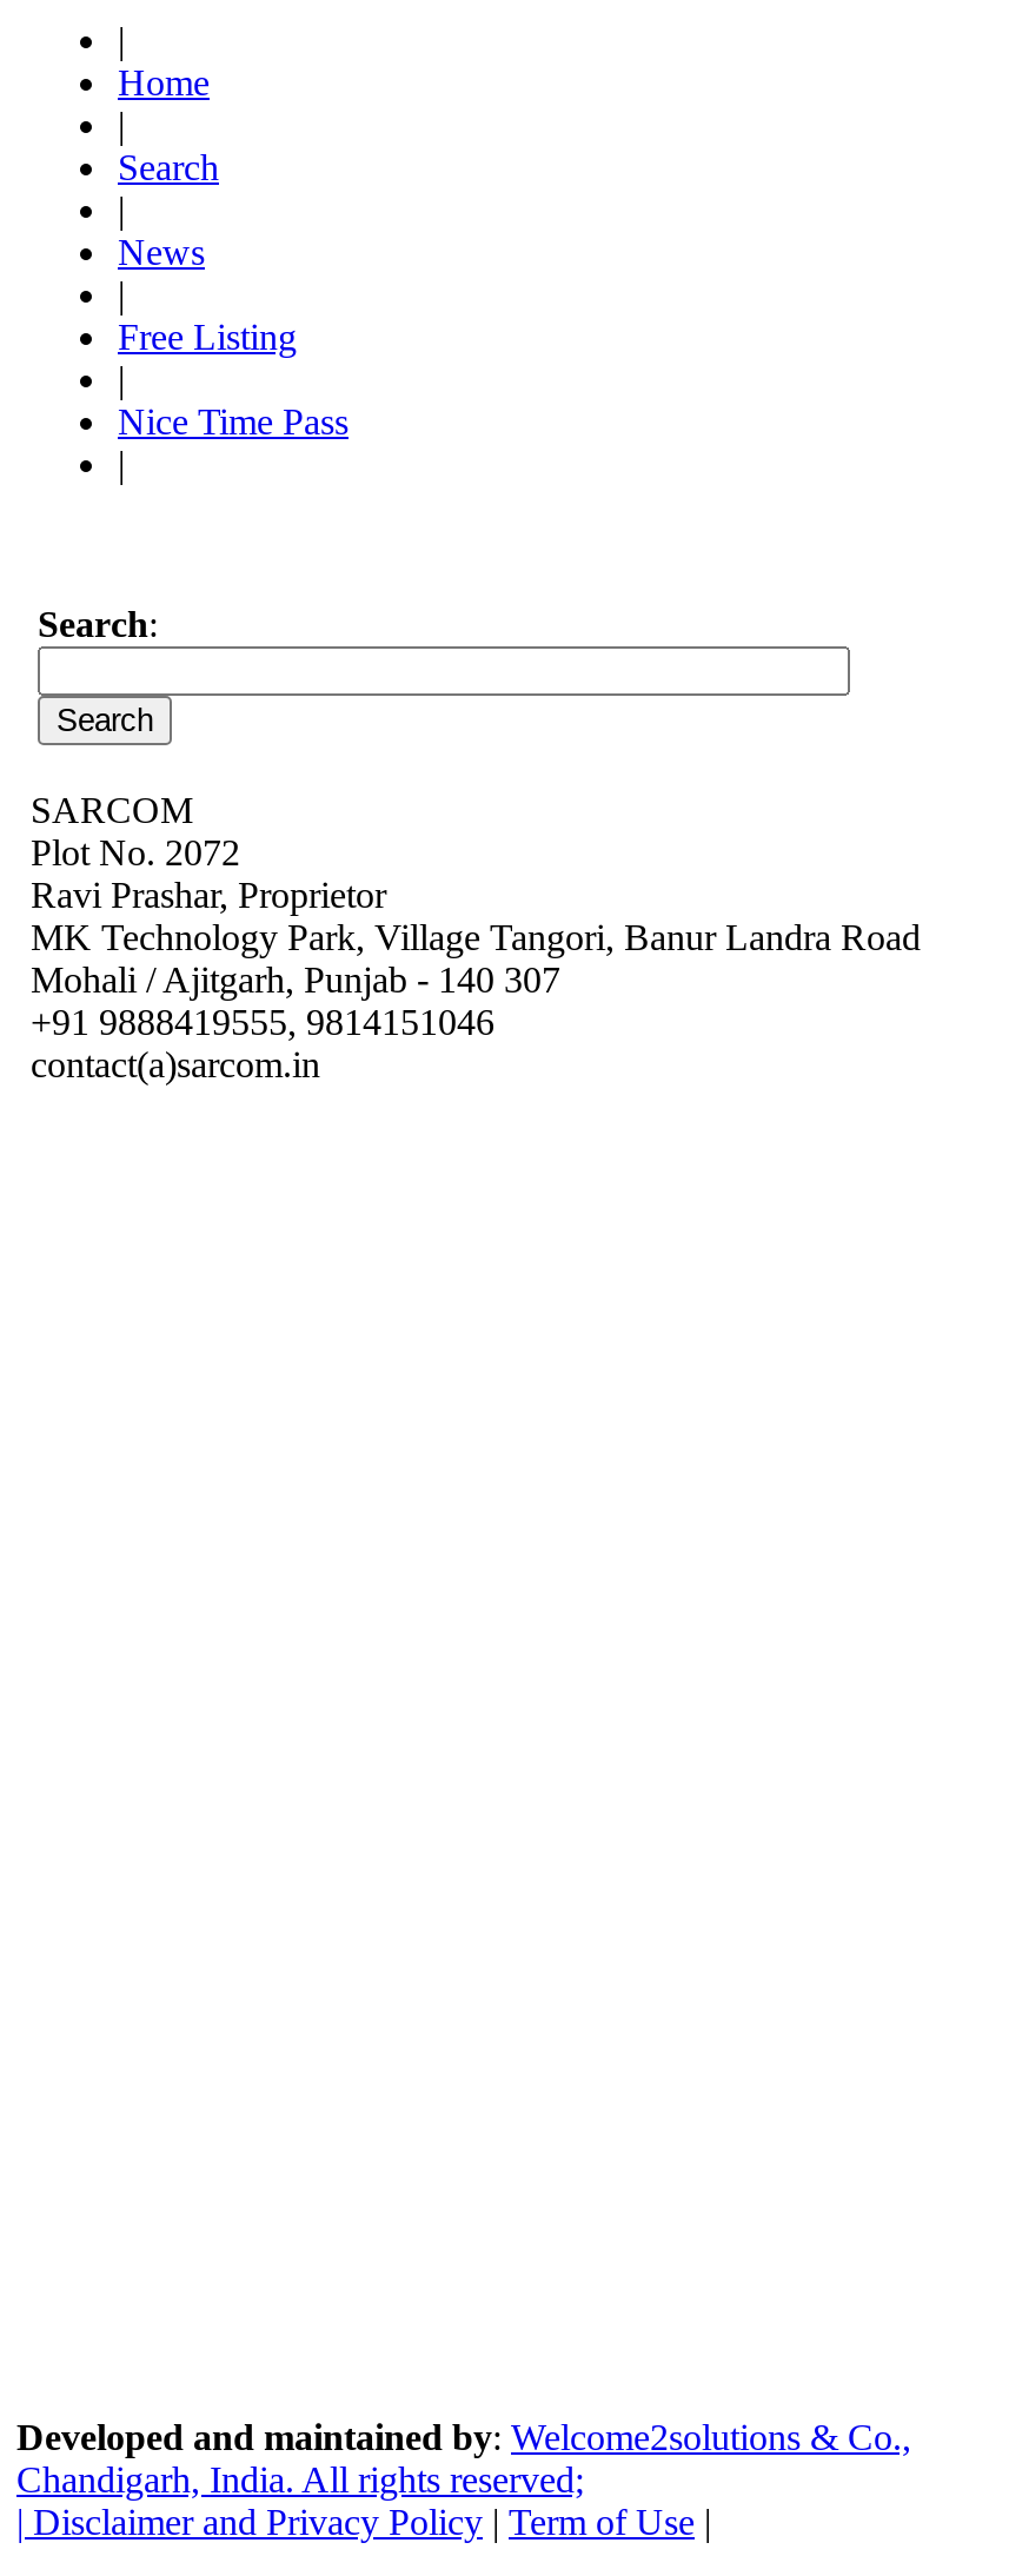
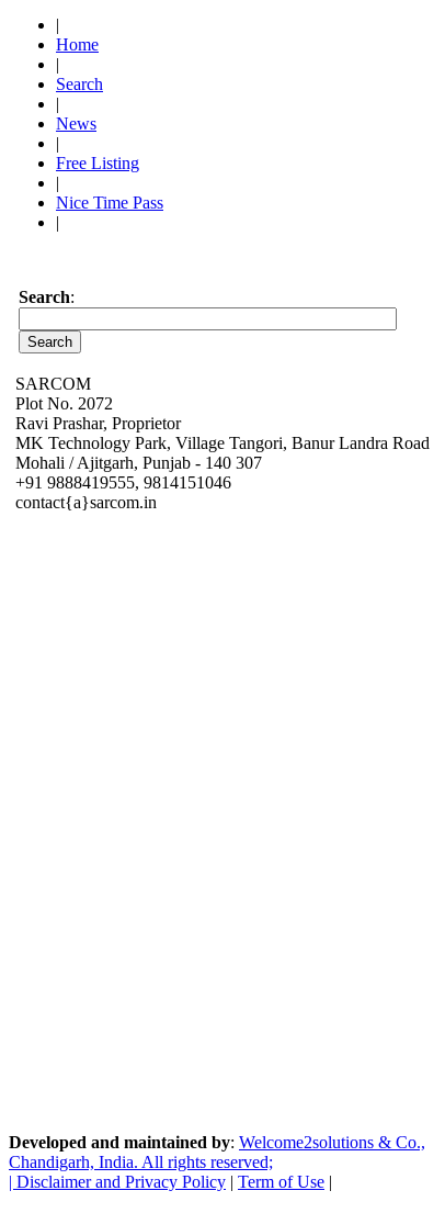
- contact(a)sarcom.in
+ contact{a}sarcom.in
